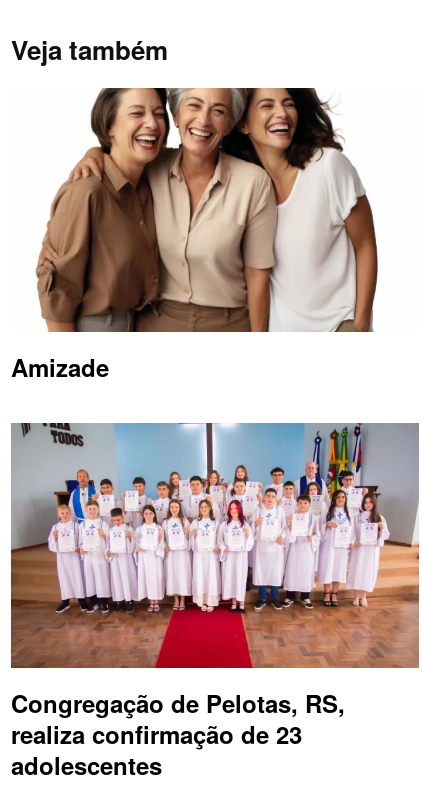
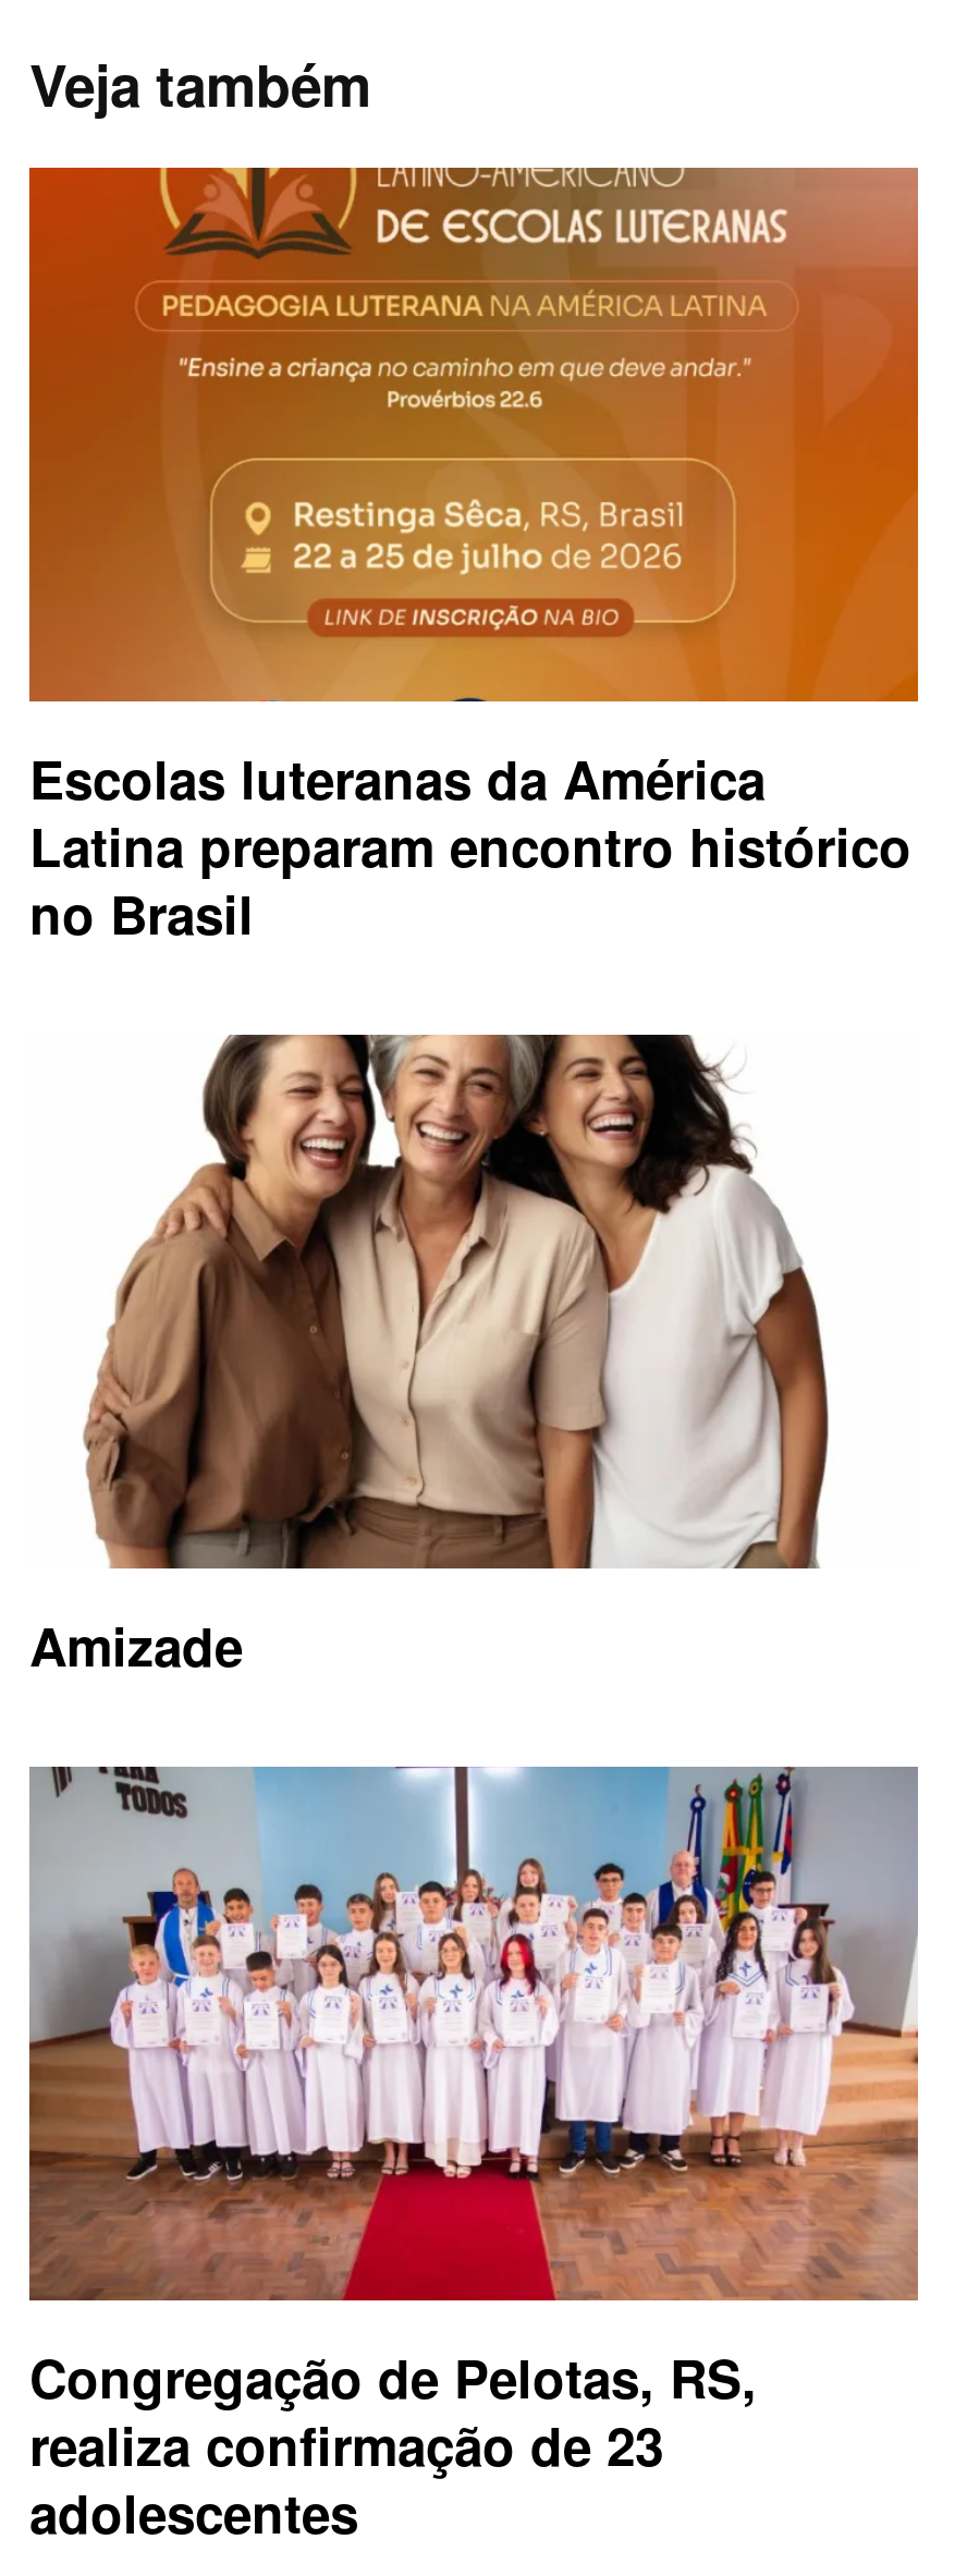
+ [image]
+ Escolas luteranas da América
+ Latina preparam encontro histórico
+ no Brasil
